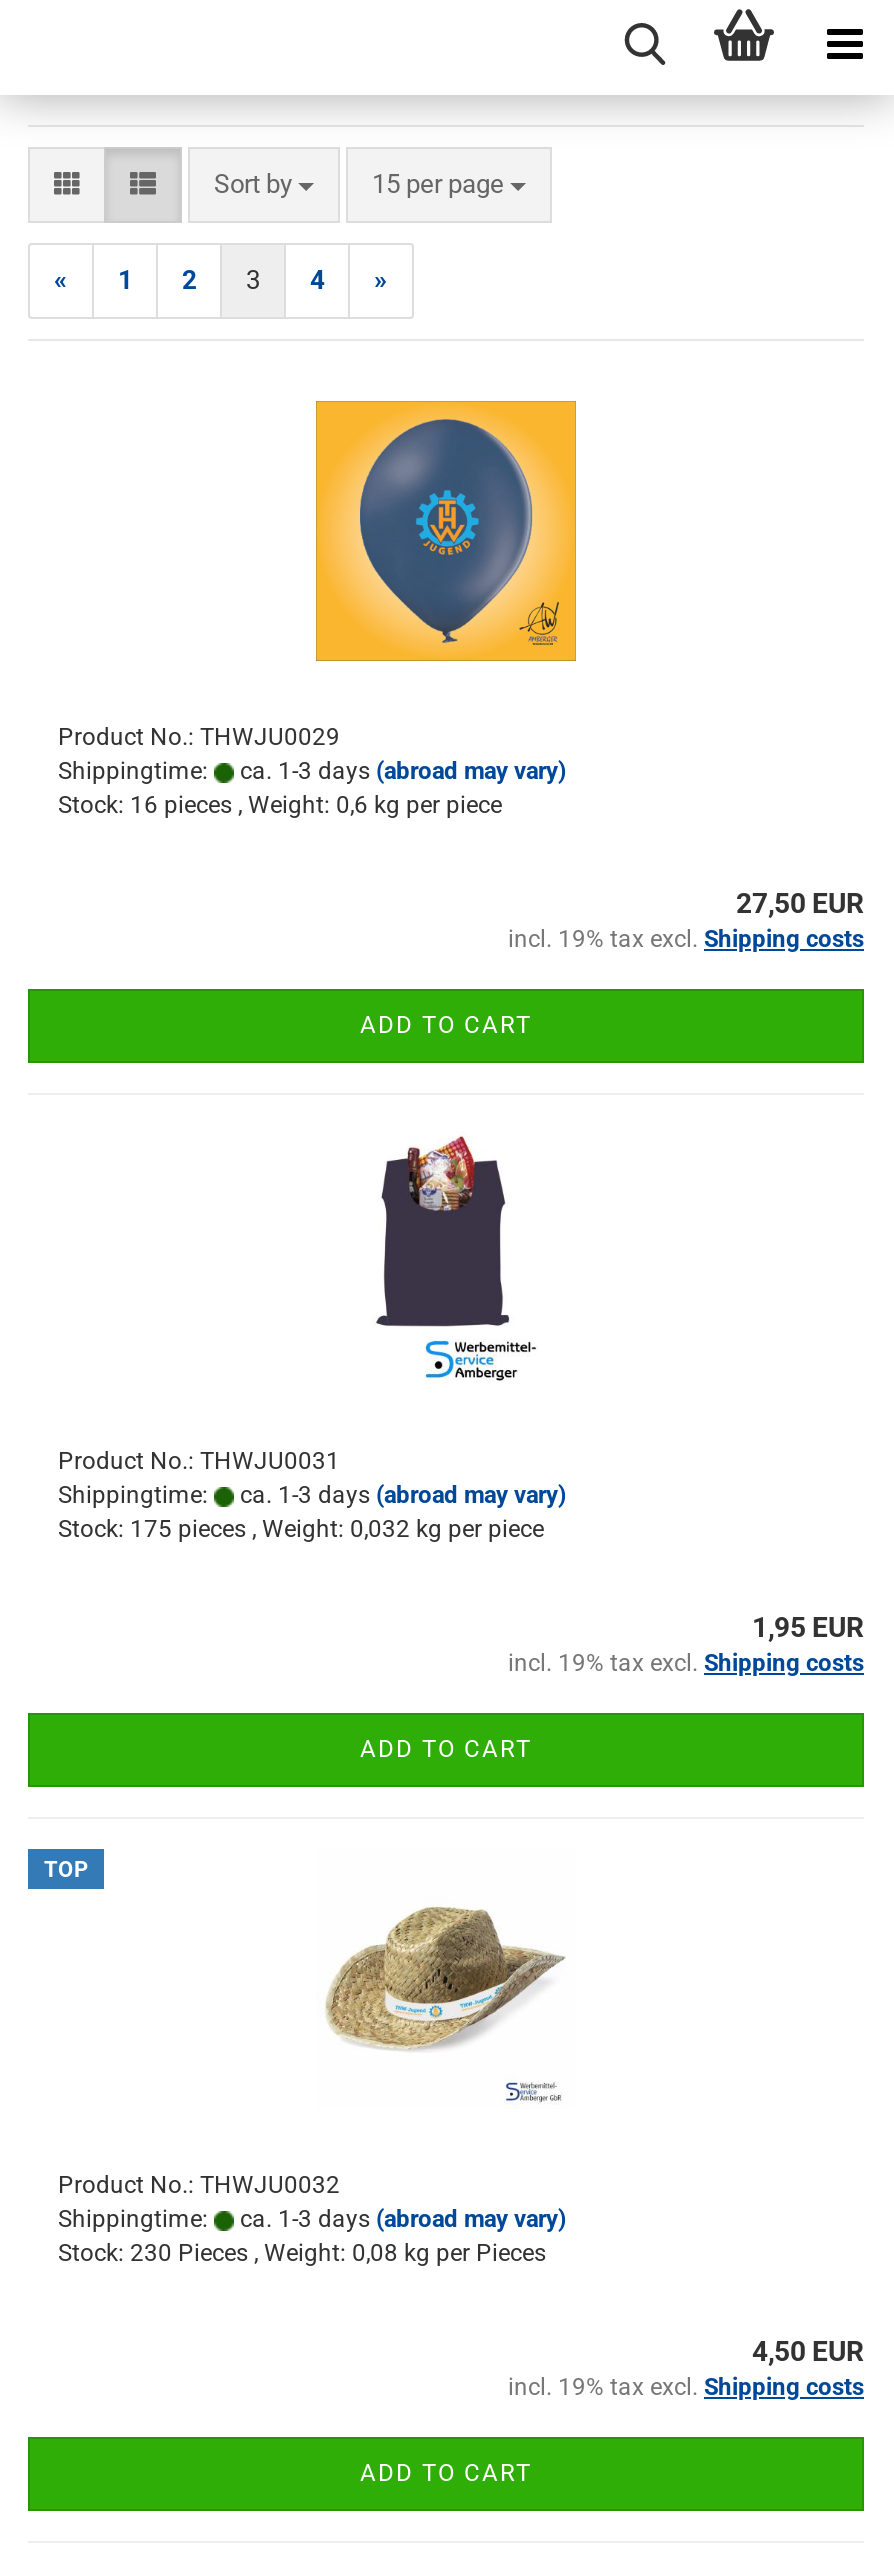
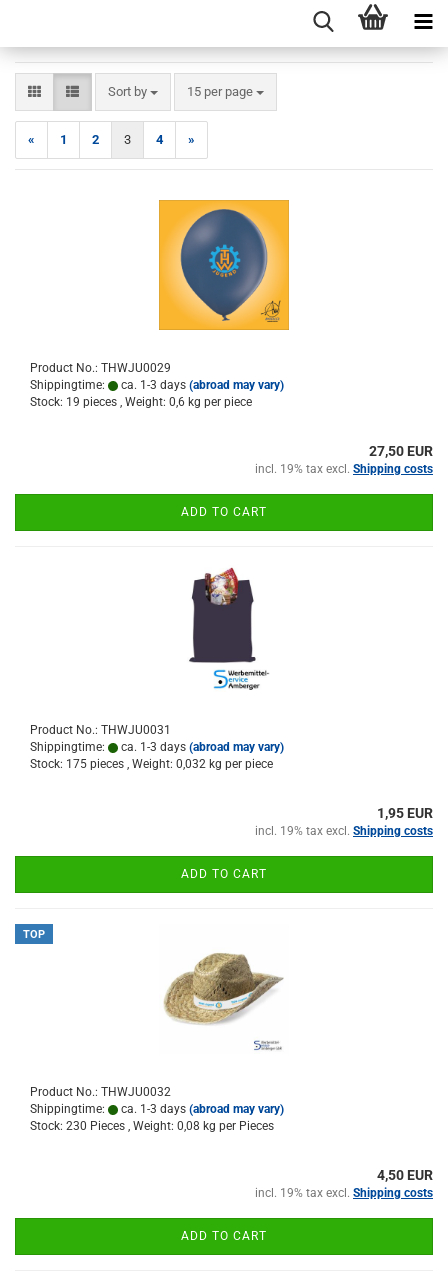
- Stock: 16 pieces , Weight: 0,6 kg per piece
+ Stock: 19 pieces , Weight: 0,6 kg per piece
